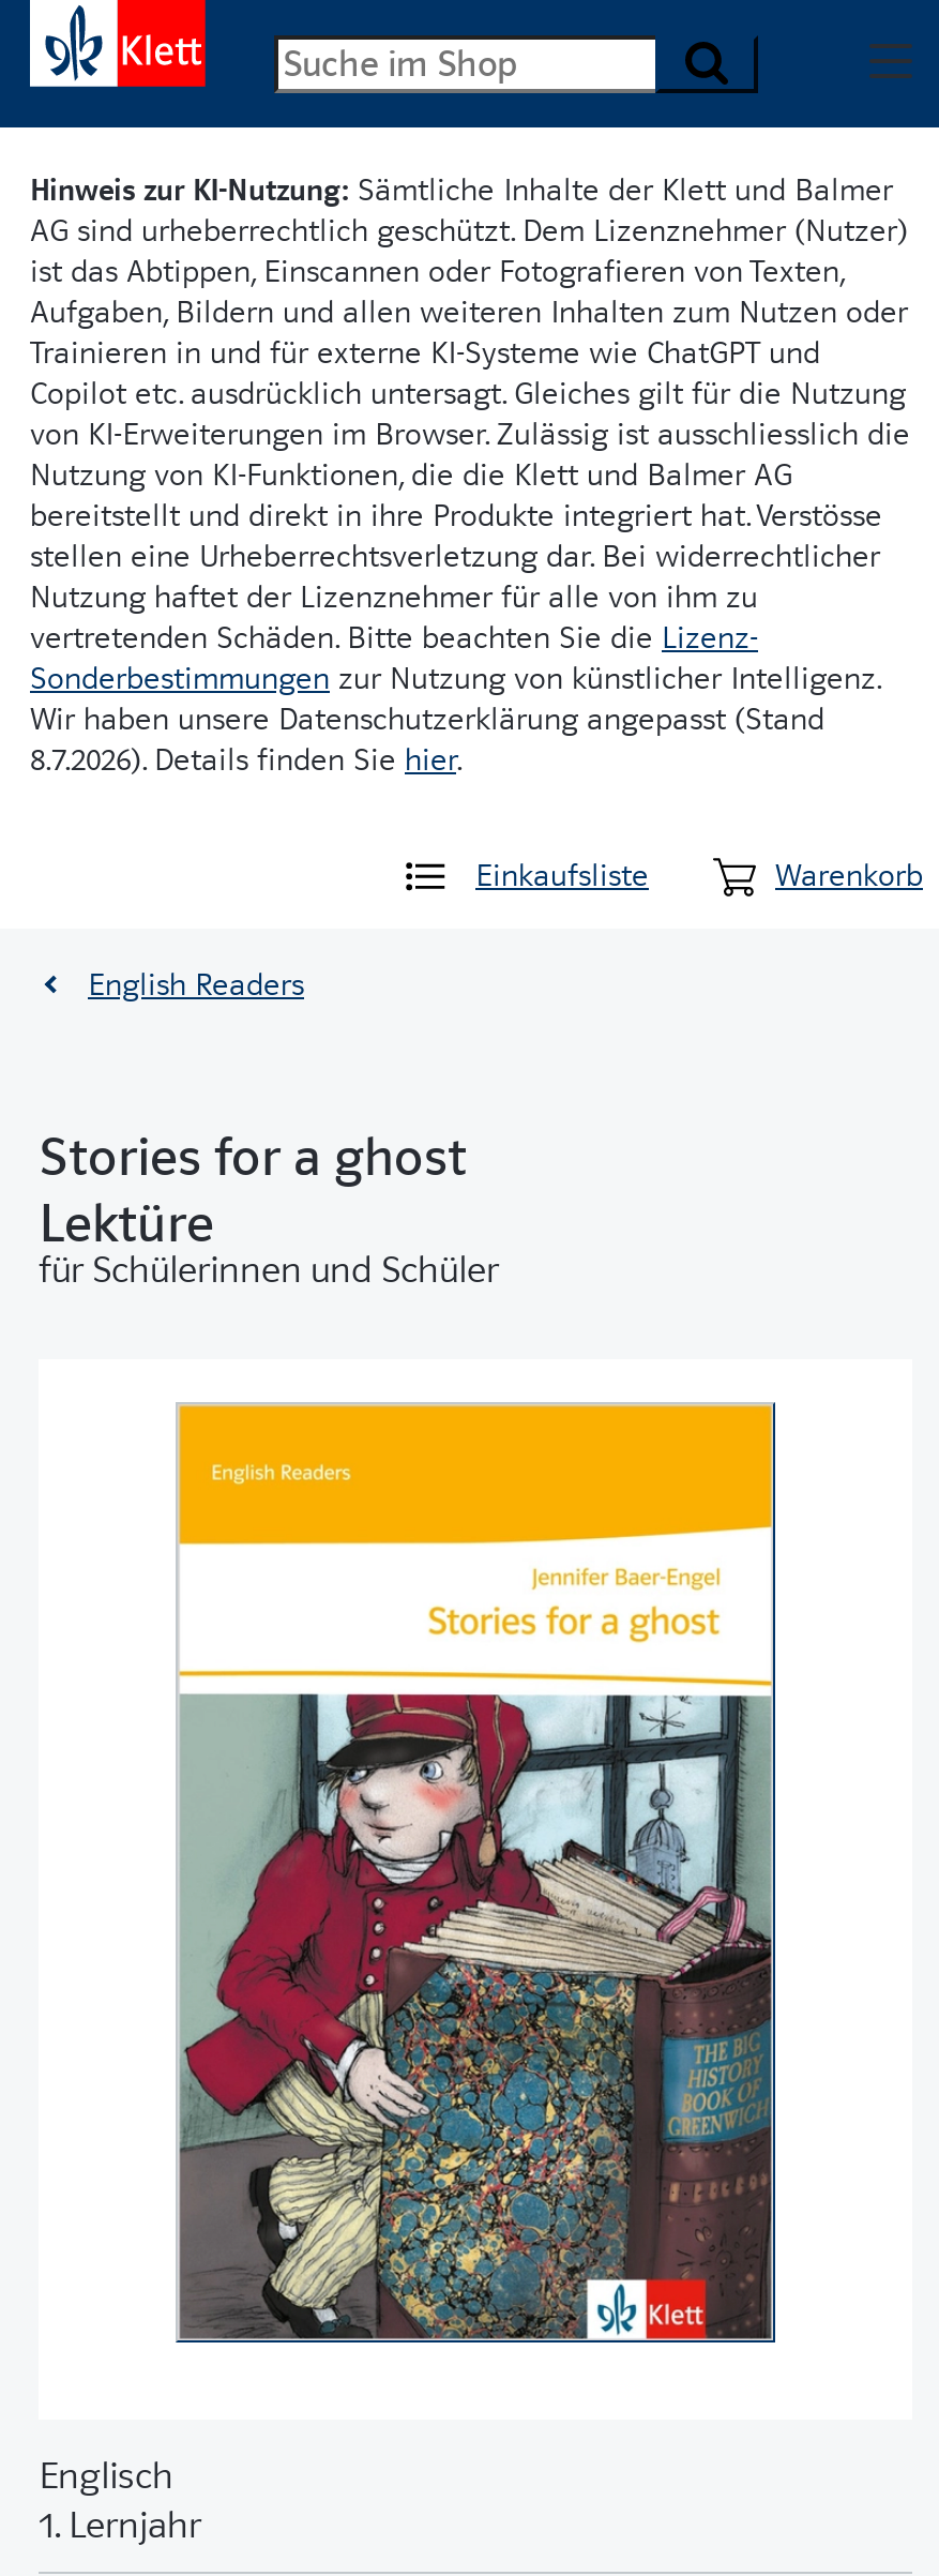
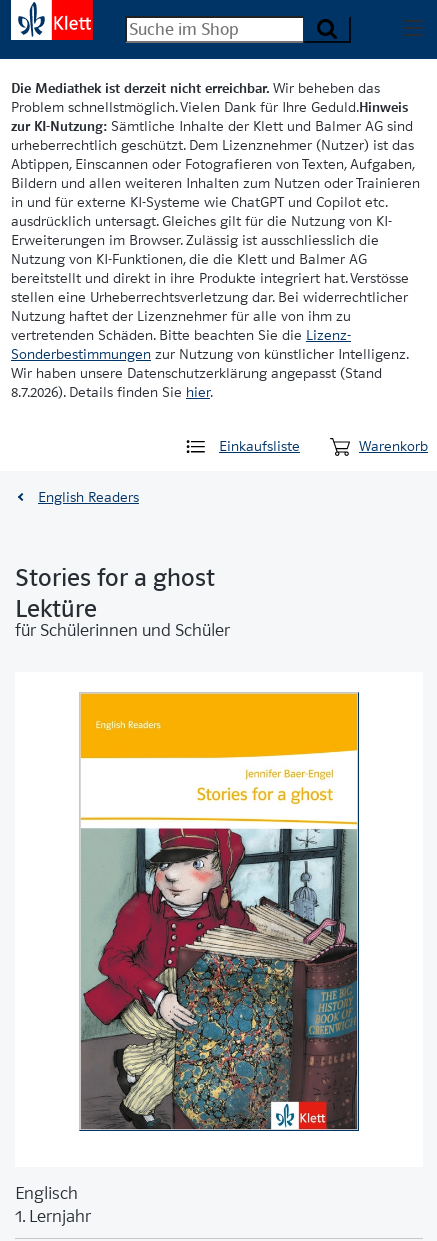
- Hinweis zur KI-Nutzung: Sämtliche Inhalte der Klett und Balmer
- AG sind urheberrechtlich geschützt. Dem Lizenznehmer (Nutzer)
- ist das Abtippen, Einscannen oder Fotografieren von Texten,
- Aufgaben, Bildern und allen weiteren Inhalten zum Nutzen oder
- Trainieren in und für externe KI-Systeme wie ChatGPT und
- Copilot etc. ausdrücklich untersagt. Gleiches gilt für die Nutzung
- von KI-Erweiterungen im Browser. Zulässig ist ausschliesslich die
+ Die Mediathek ist derzeit nicht erreichbar. Wir beheben das
+ Problem schnellstmöglich. Vielen Dank für Ihre Geduld.Hinweis
+ zur KI-Nutzung: Sämtliche Inhalte der Klett und Balmer AG sind
+ urheberrechtlich geschützt. Dem Lizenznehmer (Nutzer) ist das
+ Abtippen, Einscannen oder Fotografieren von Texten, Aufgaben,
+ Bildern und allen weiteren Inhalten zum Nutzen oder Trainieren
+ in und für externe KI-Systeme wie ChatGPT und Copilot etc.
+ ausdrücklich untersagt. Gleiches gilt für die Nutzung von KI-
+ Erweiterungen im Browser. Zulässig ist ausschliesslich die
